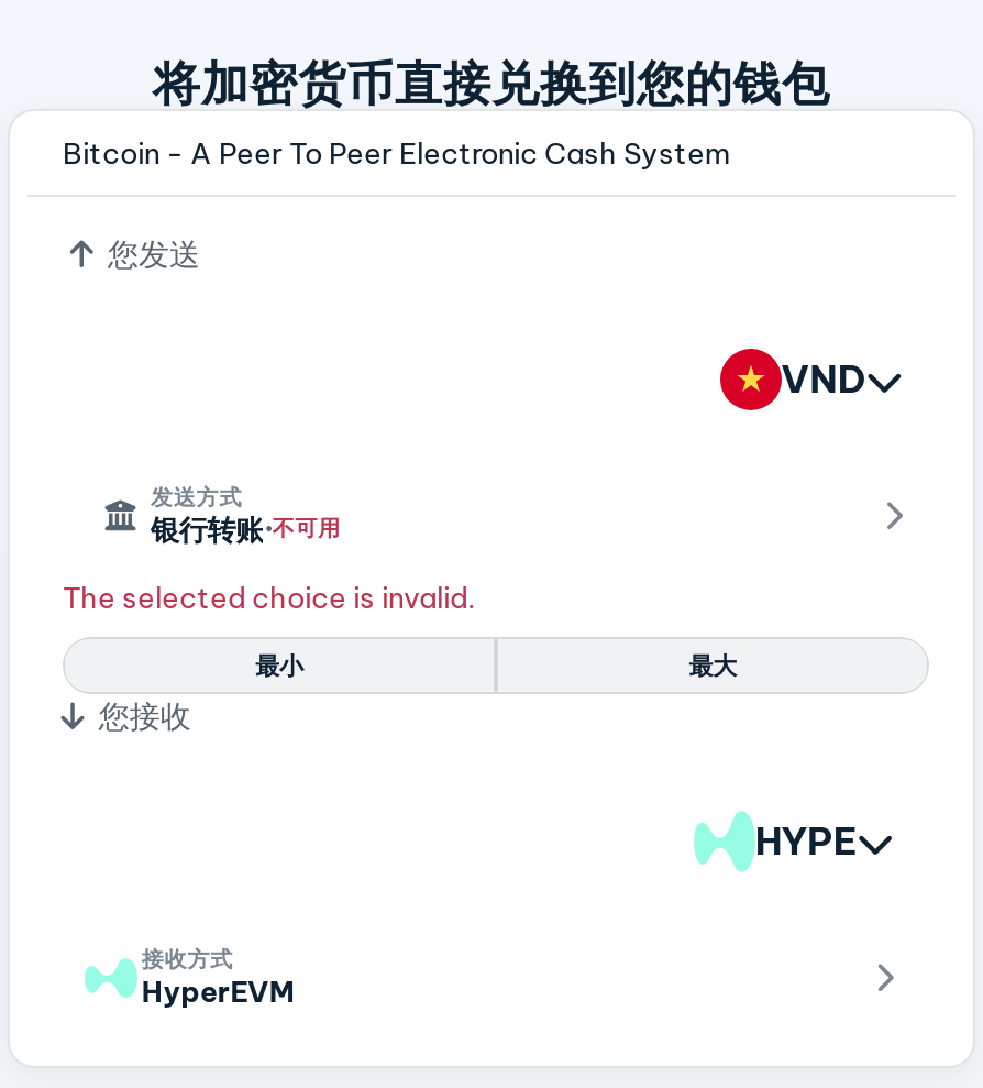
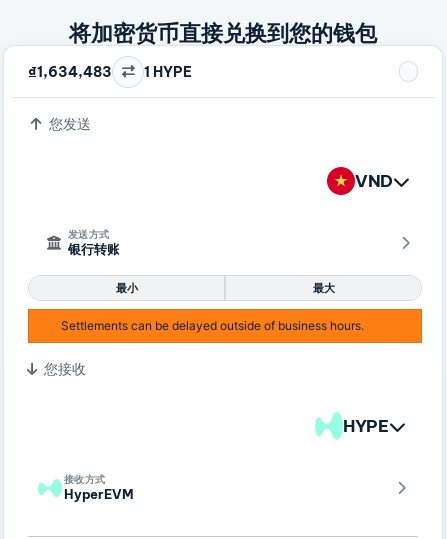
- Bitcoin - A Peer To Peer Electronic Cash System
+ ₫1,634,483
+ 1 HYPE

- 银行转账·不可用
- The selected choice is invalid.
+ 银行转账

+ Settlements can be delayed outside of business hours.
